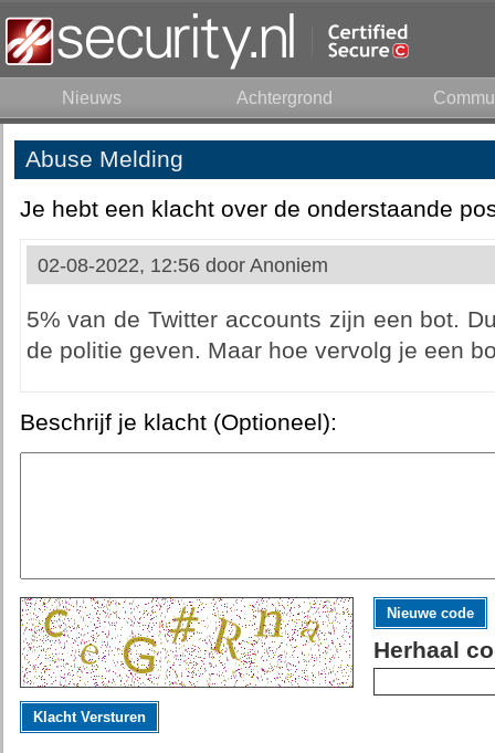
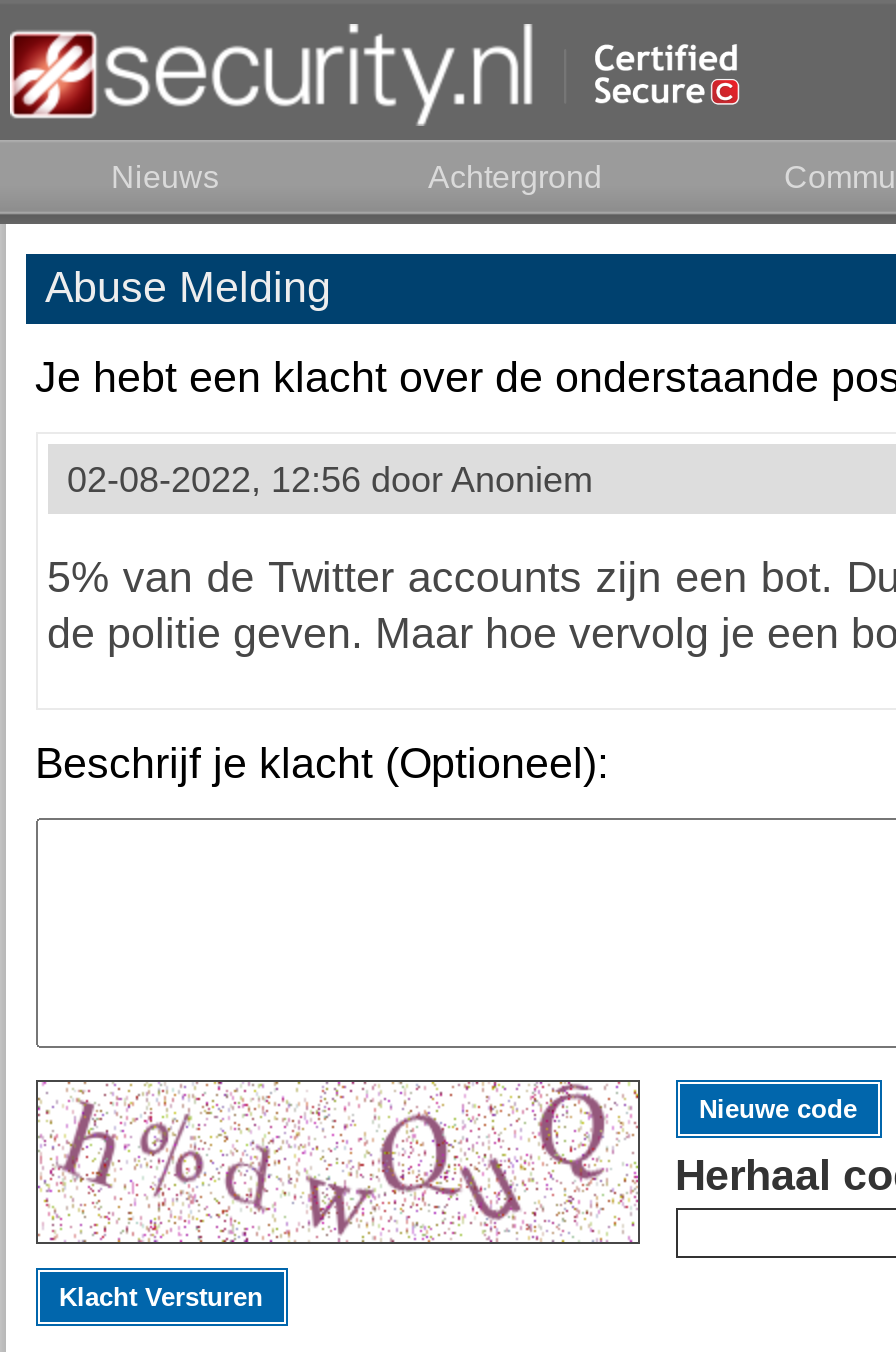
- [image]
+ [image]
